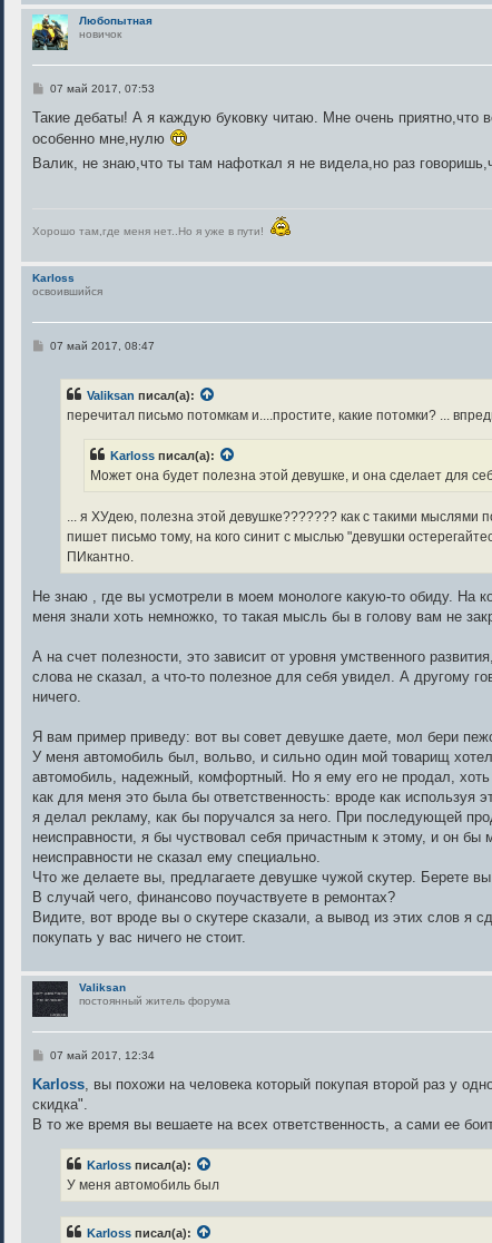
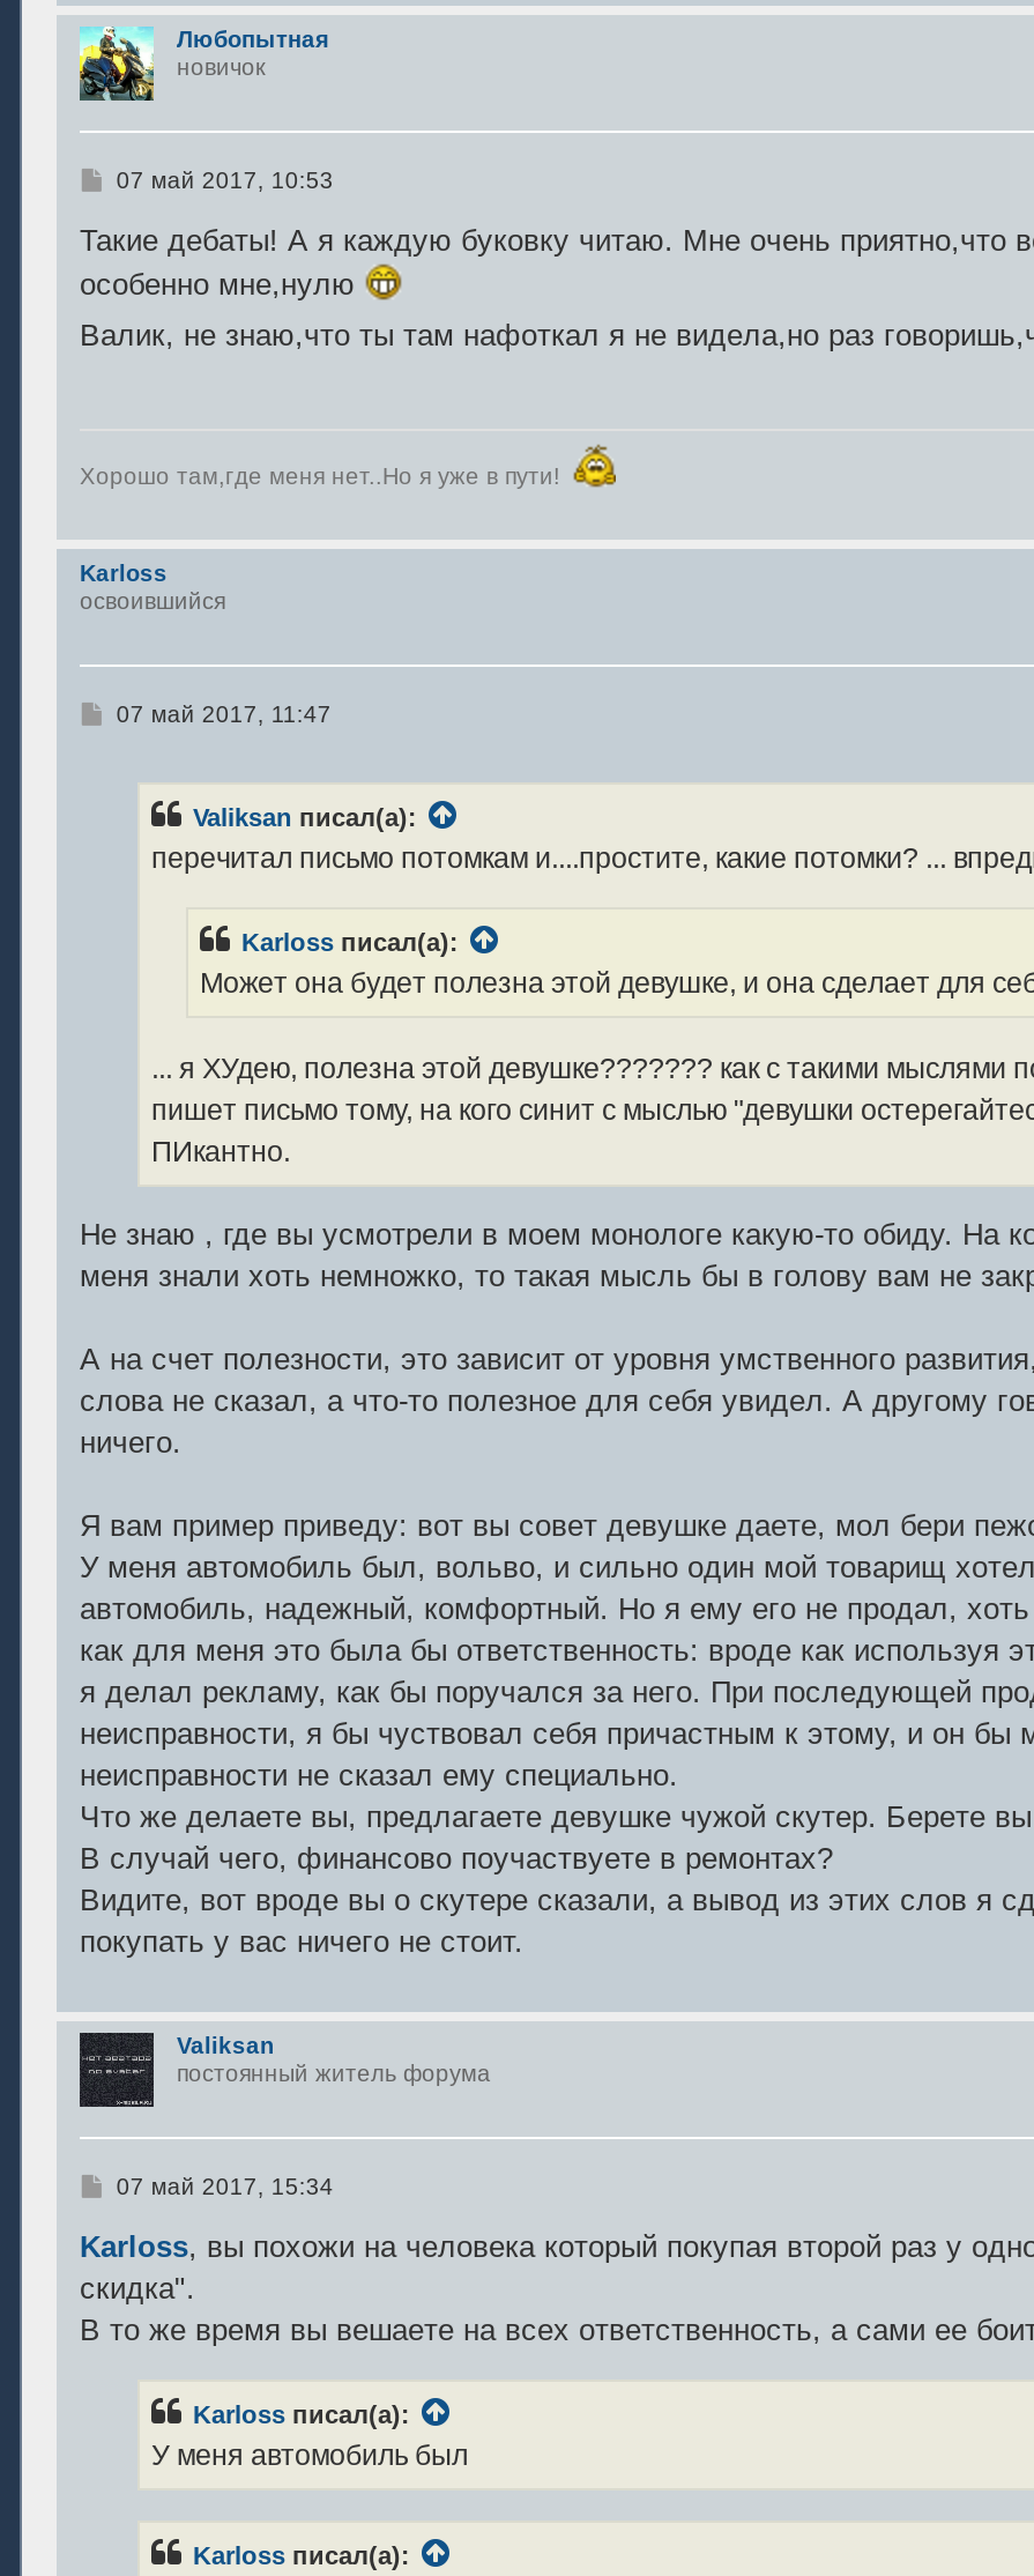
- 07 май 2017, 07:53
+ 07 май 2017, 10:53

- 07 май 2017, 08:47
+ 07 май 2017, 11:47

- 07 май 2017, 12:34
+ 07 май 2017, 15:34
